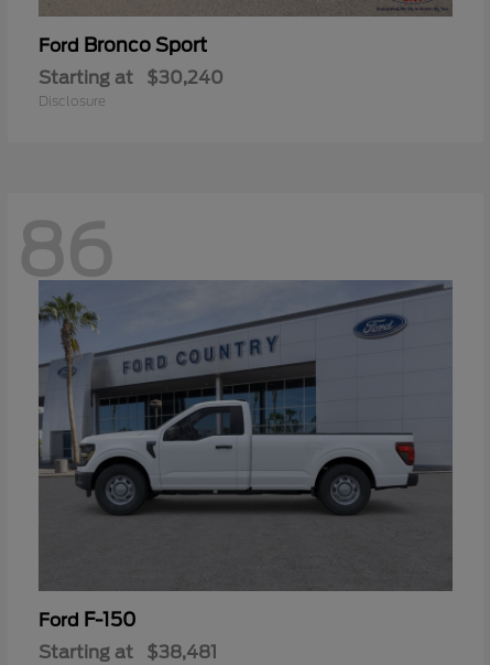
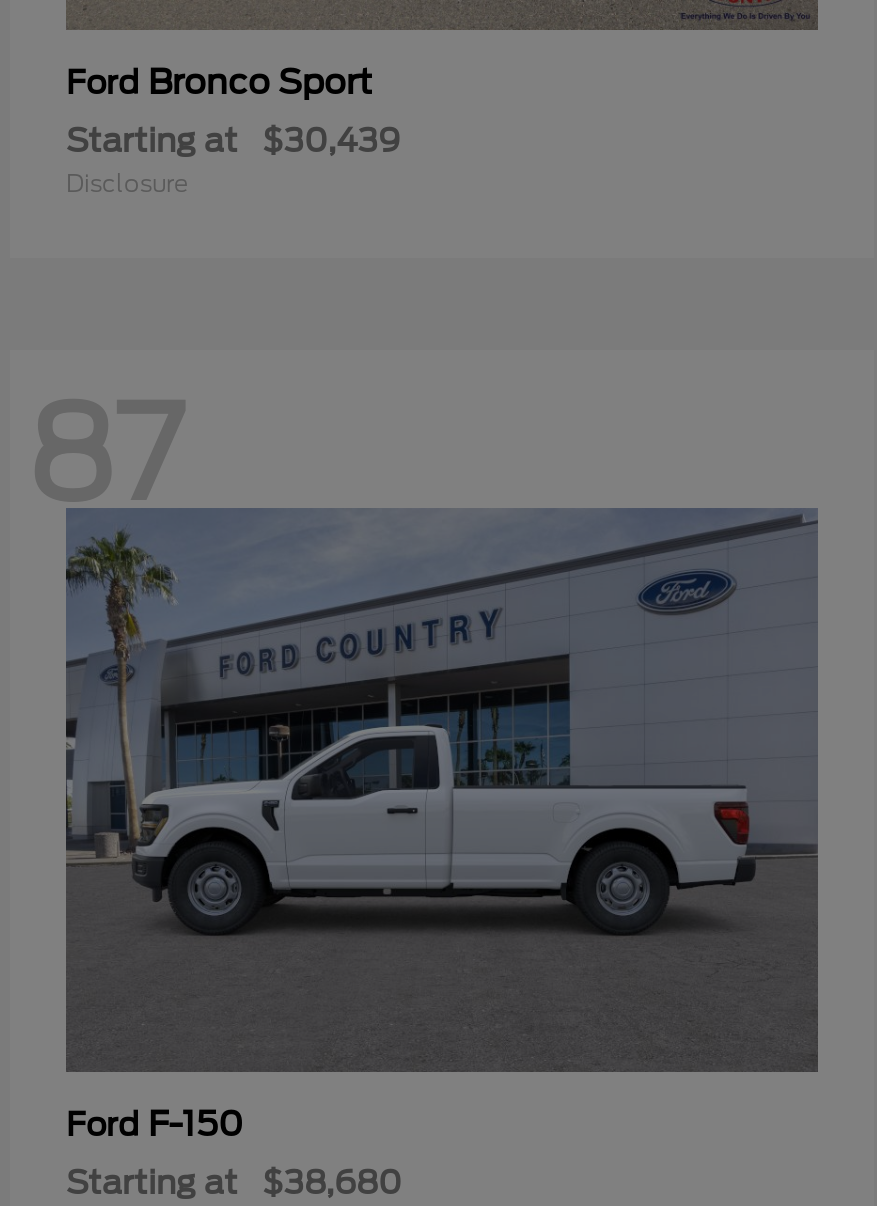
- Starting at $30,240
+ Starting at $30,439

- 86
+ 87

- Starting at $38,481
+ Starting at $38,680
